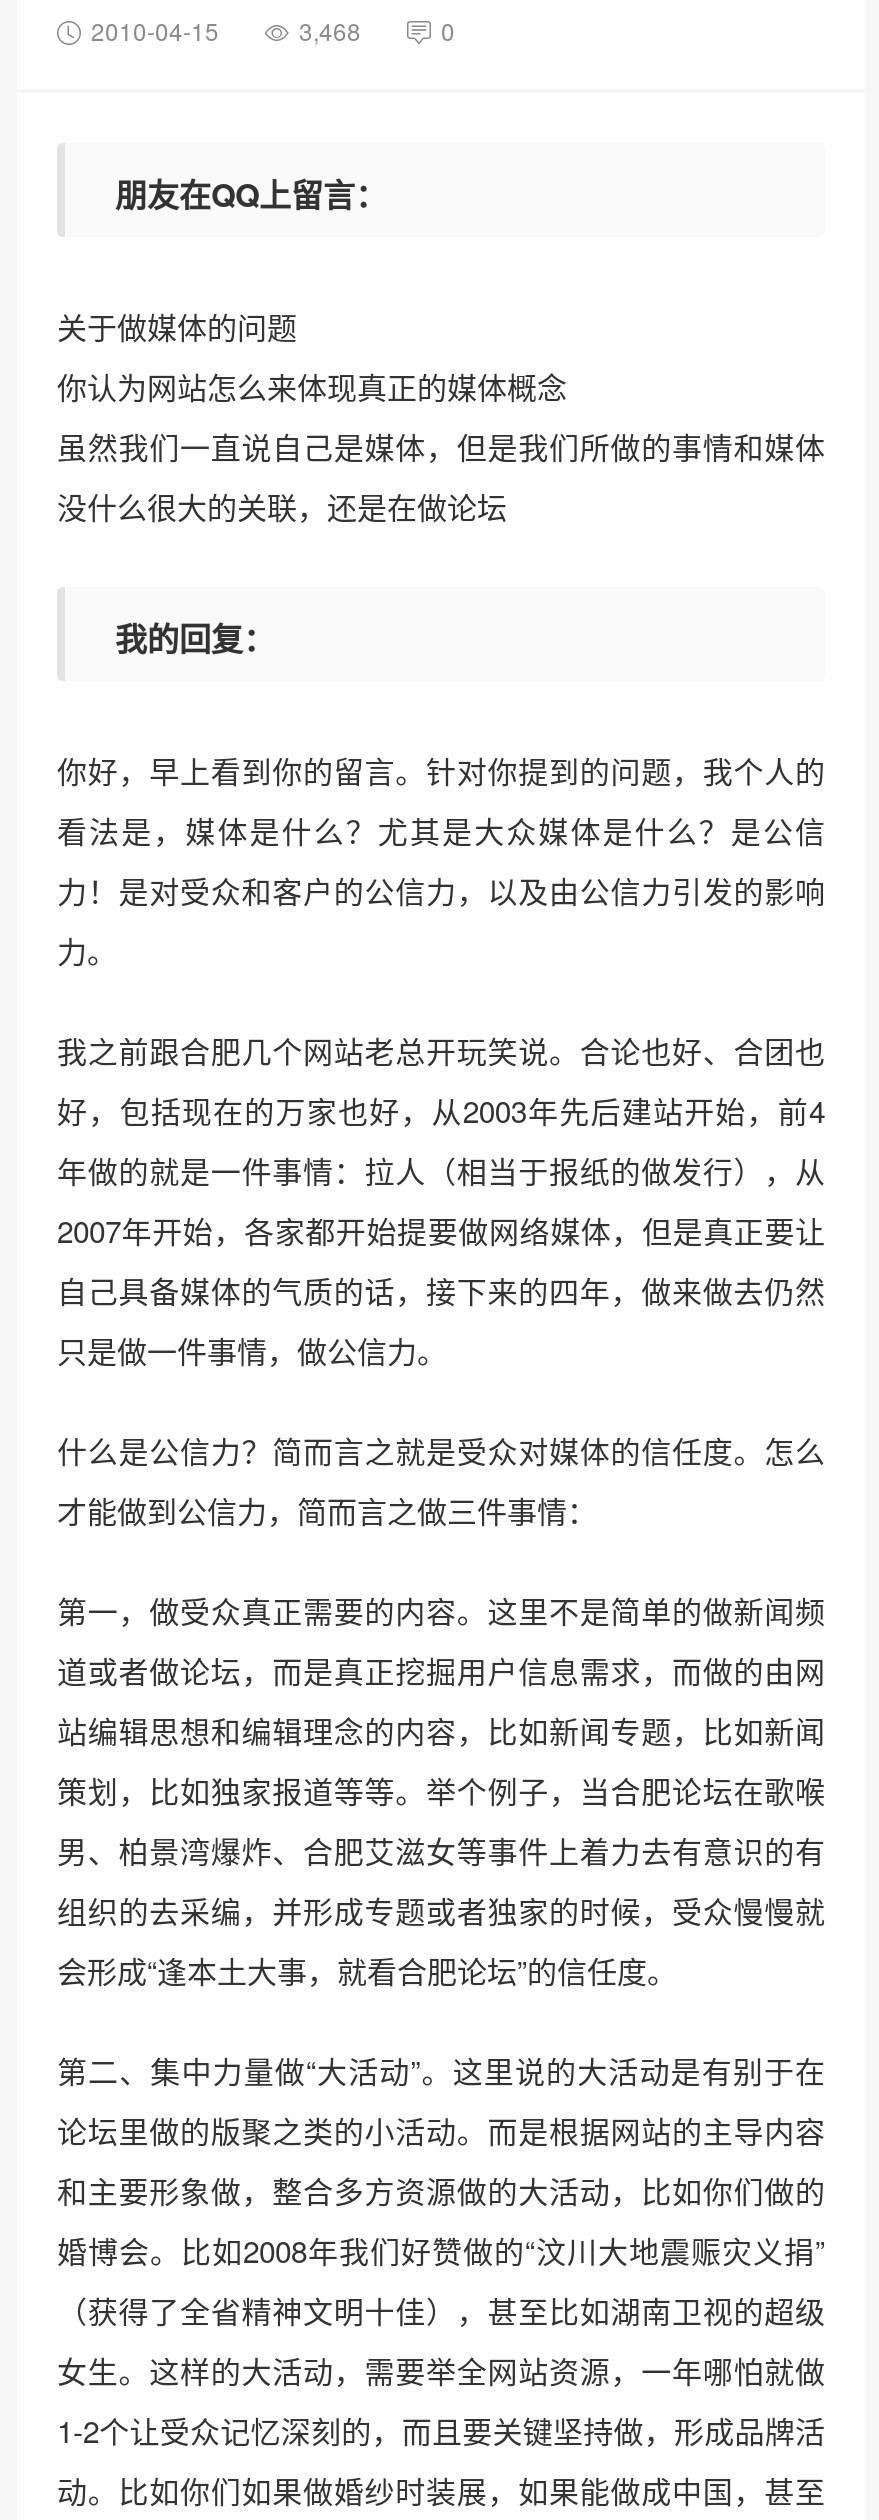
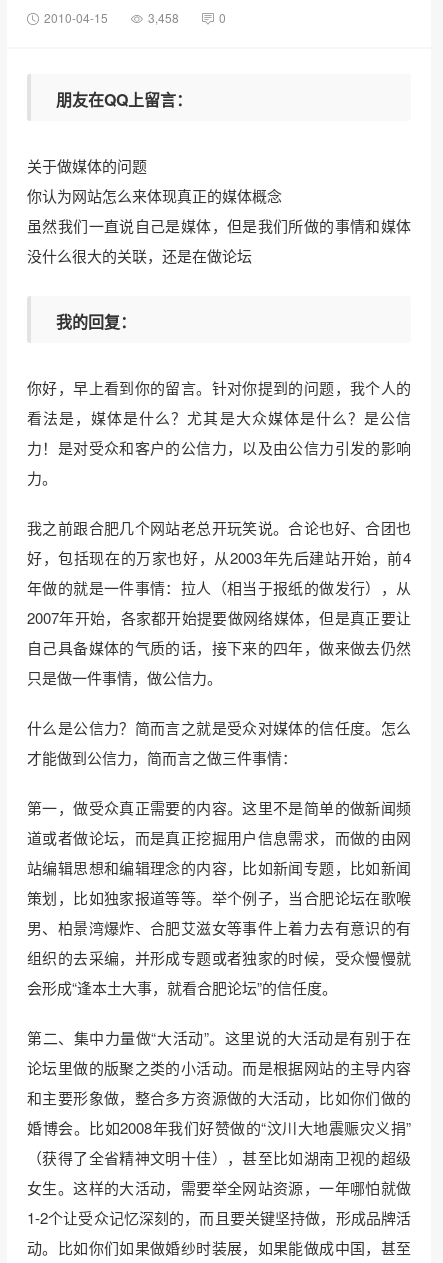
- 3,468
+ 3,458
